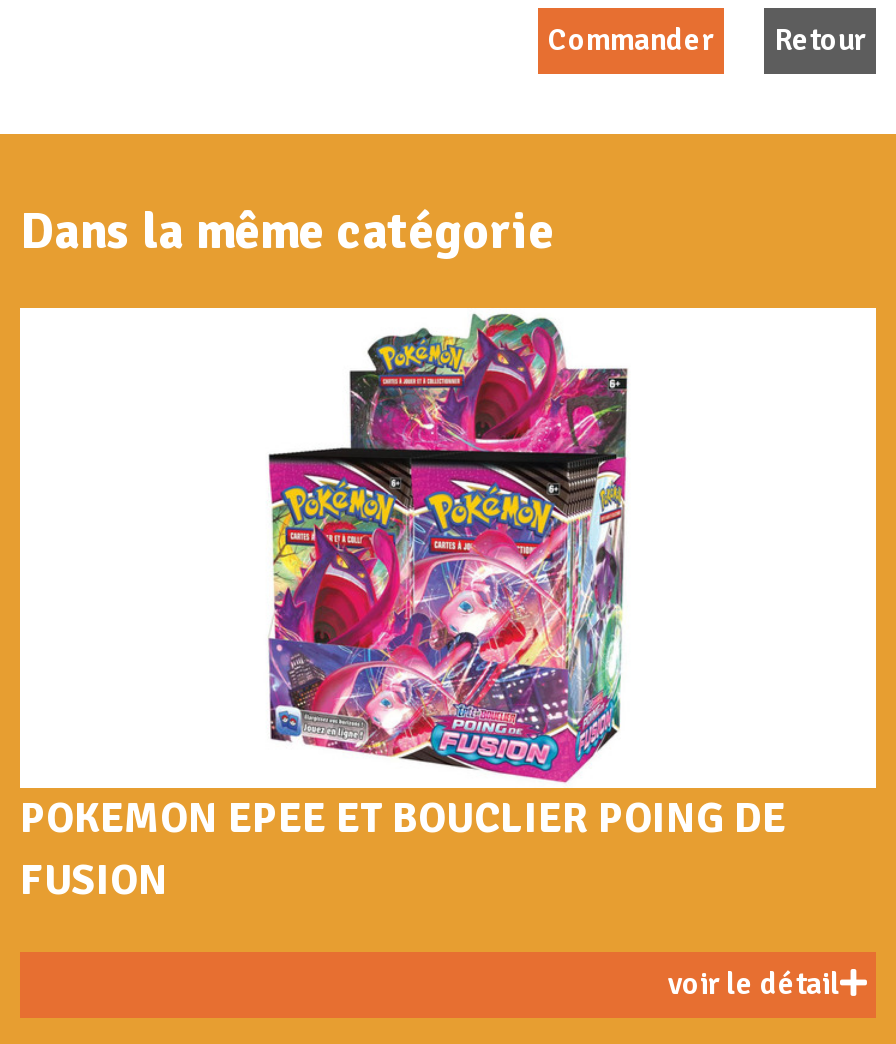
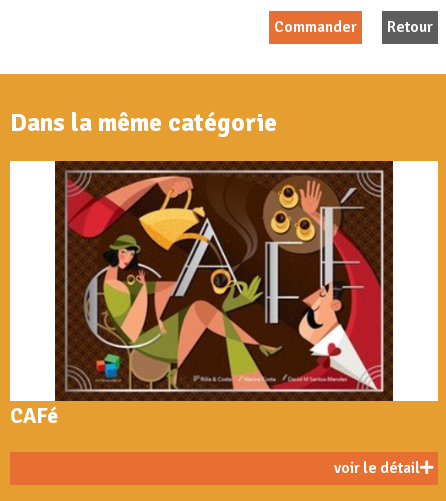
- [image]
- POKEMON EPEE ET BOUCLIER POING DE
- FUSION
+ [image]
+ CAFé
